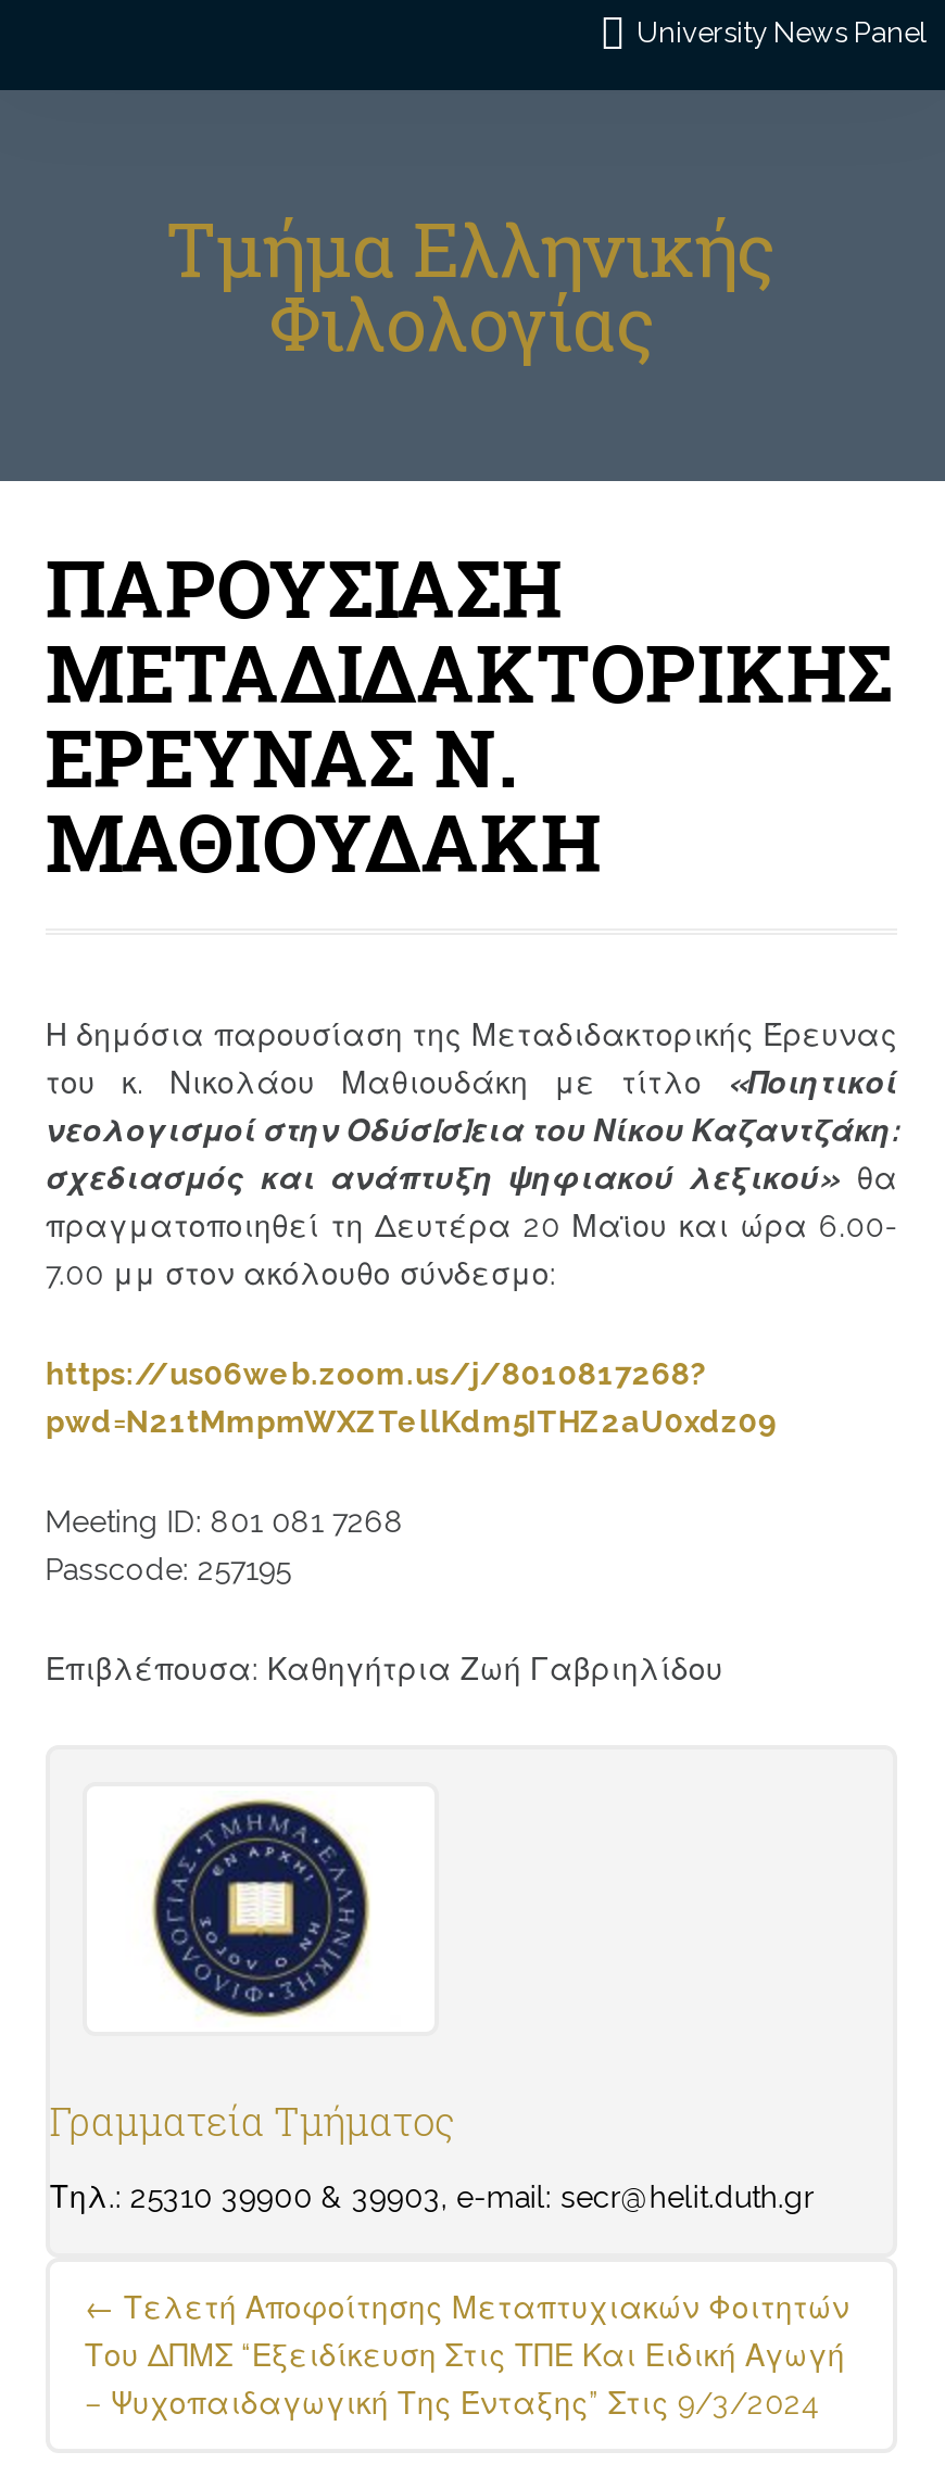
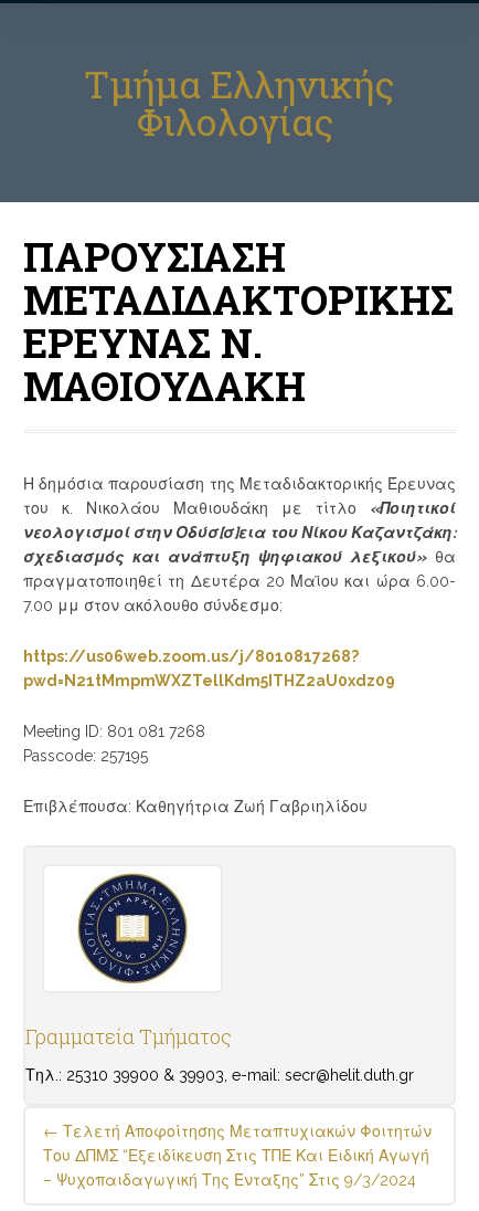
- University News Panel
